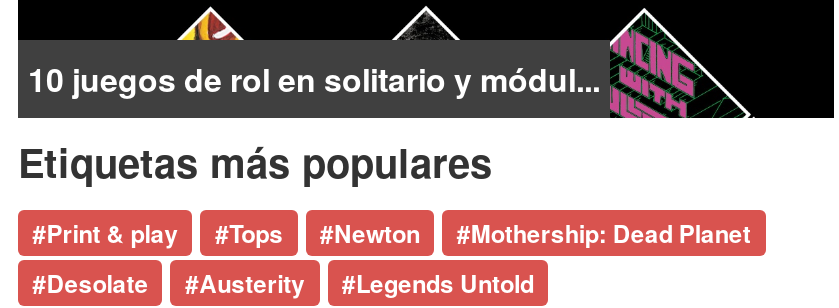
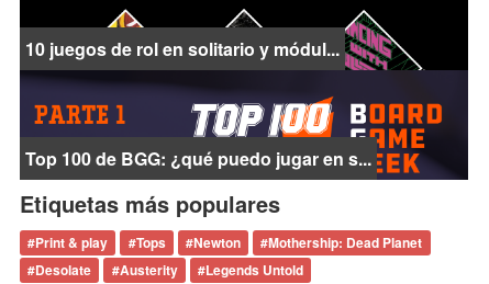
+ [image]
+ Top 100 de BGG: ¿qué puedo jugar en s...
